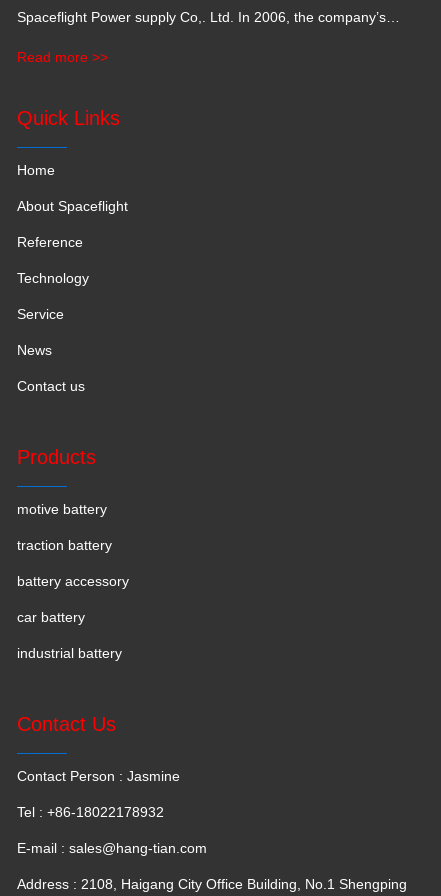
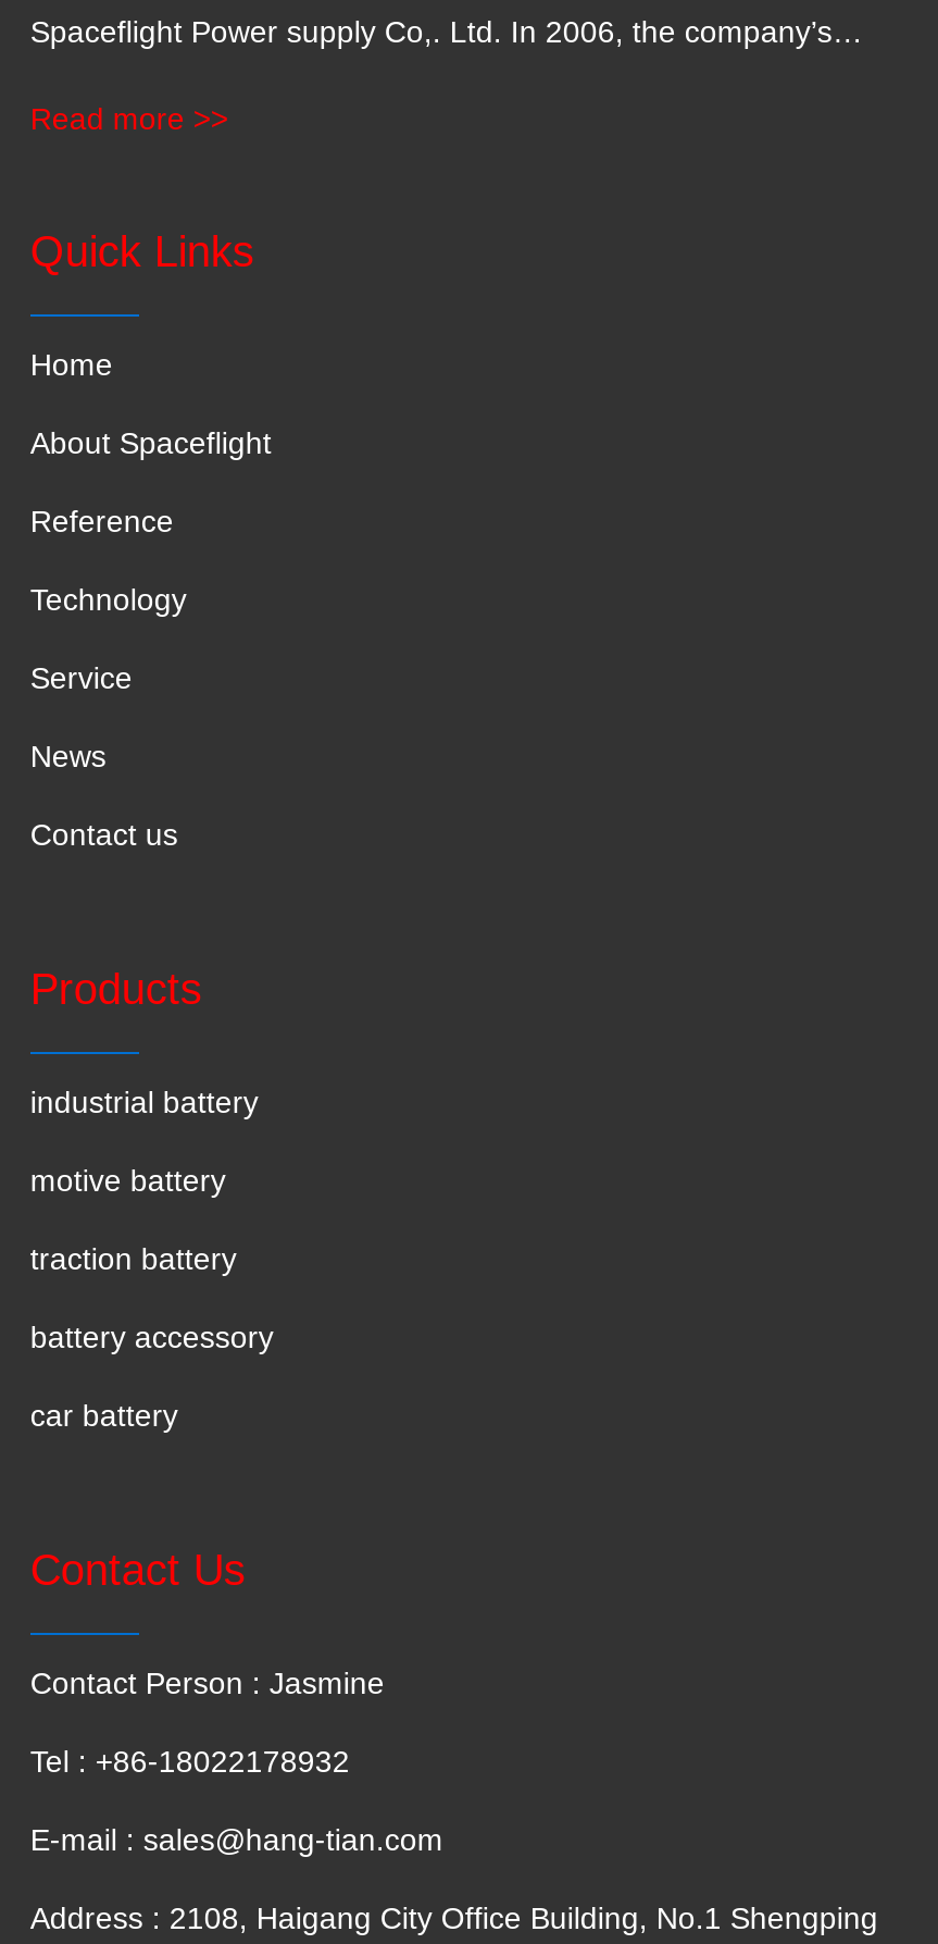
moved down: motive battery | traction battery | battery accessory | car battery

moved up: industrial battery
